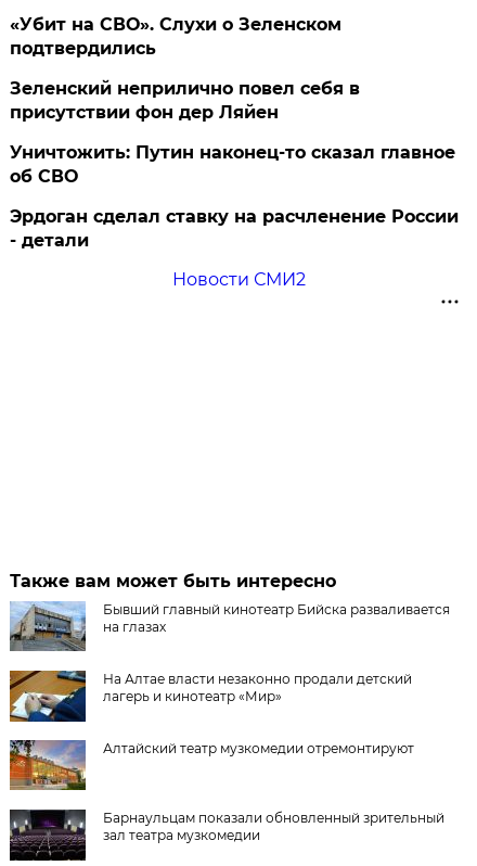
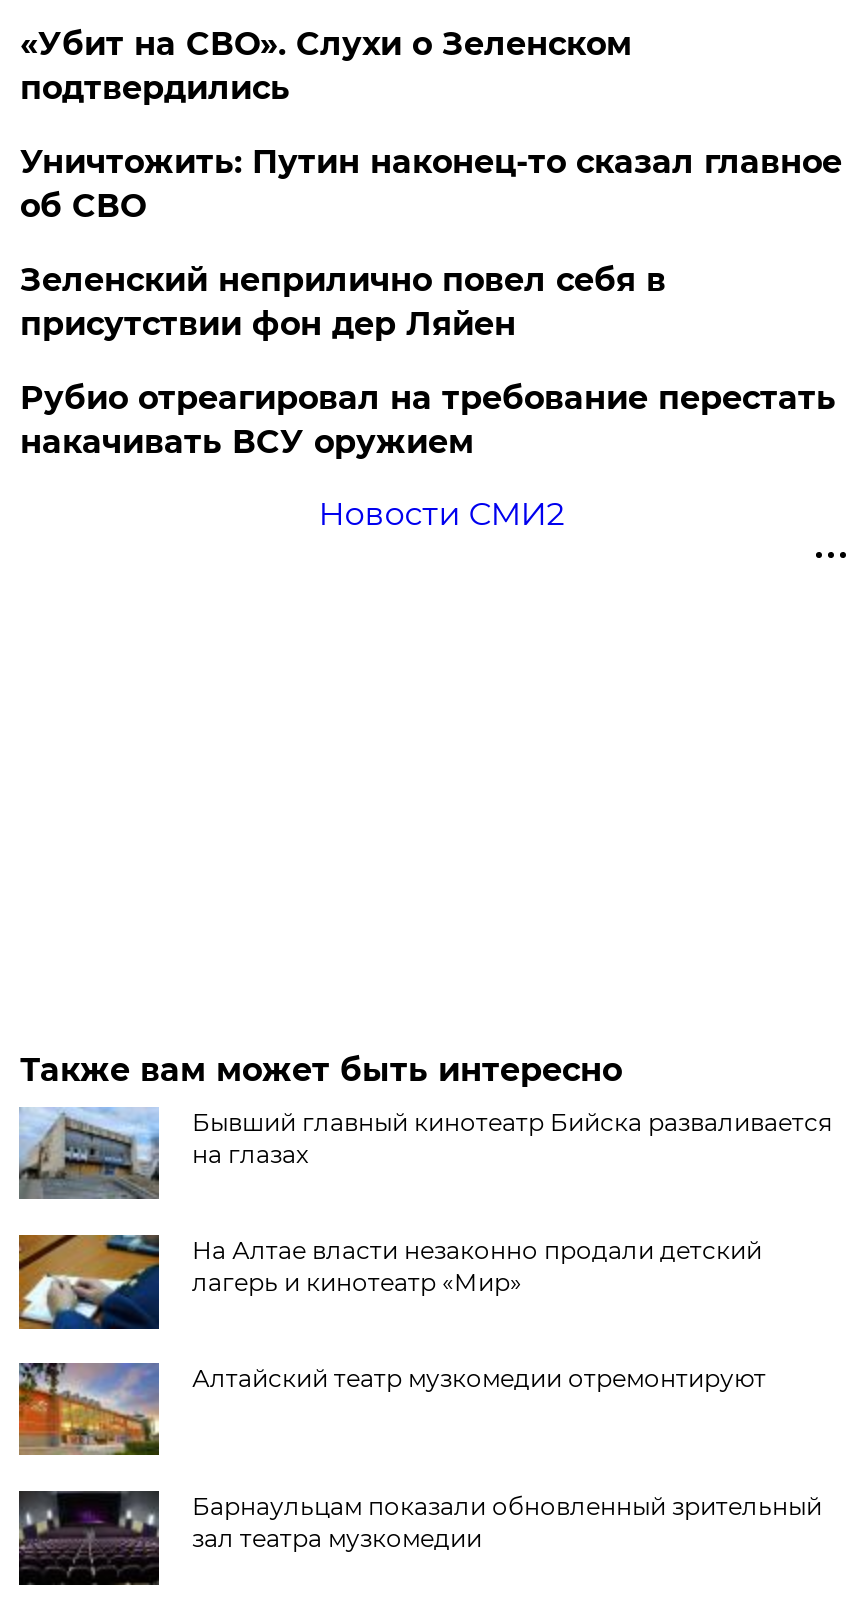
moved down: Зеленский неприлично повел cебя в | присутствии фон дер Ляйен

moved up: Уничтожить: Путин наконец-то сказал главное | об СВО

- Эрдоган сделал ставку на расчленение России
- - детали
+ Рубио отреагировал на требование перестать
+ накачивать ВСУ оружием
